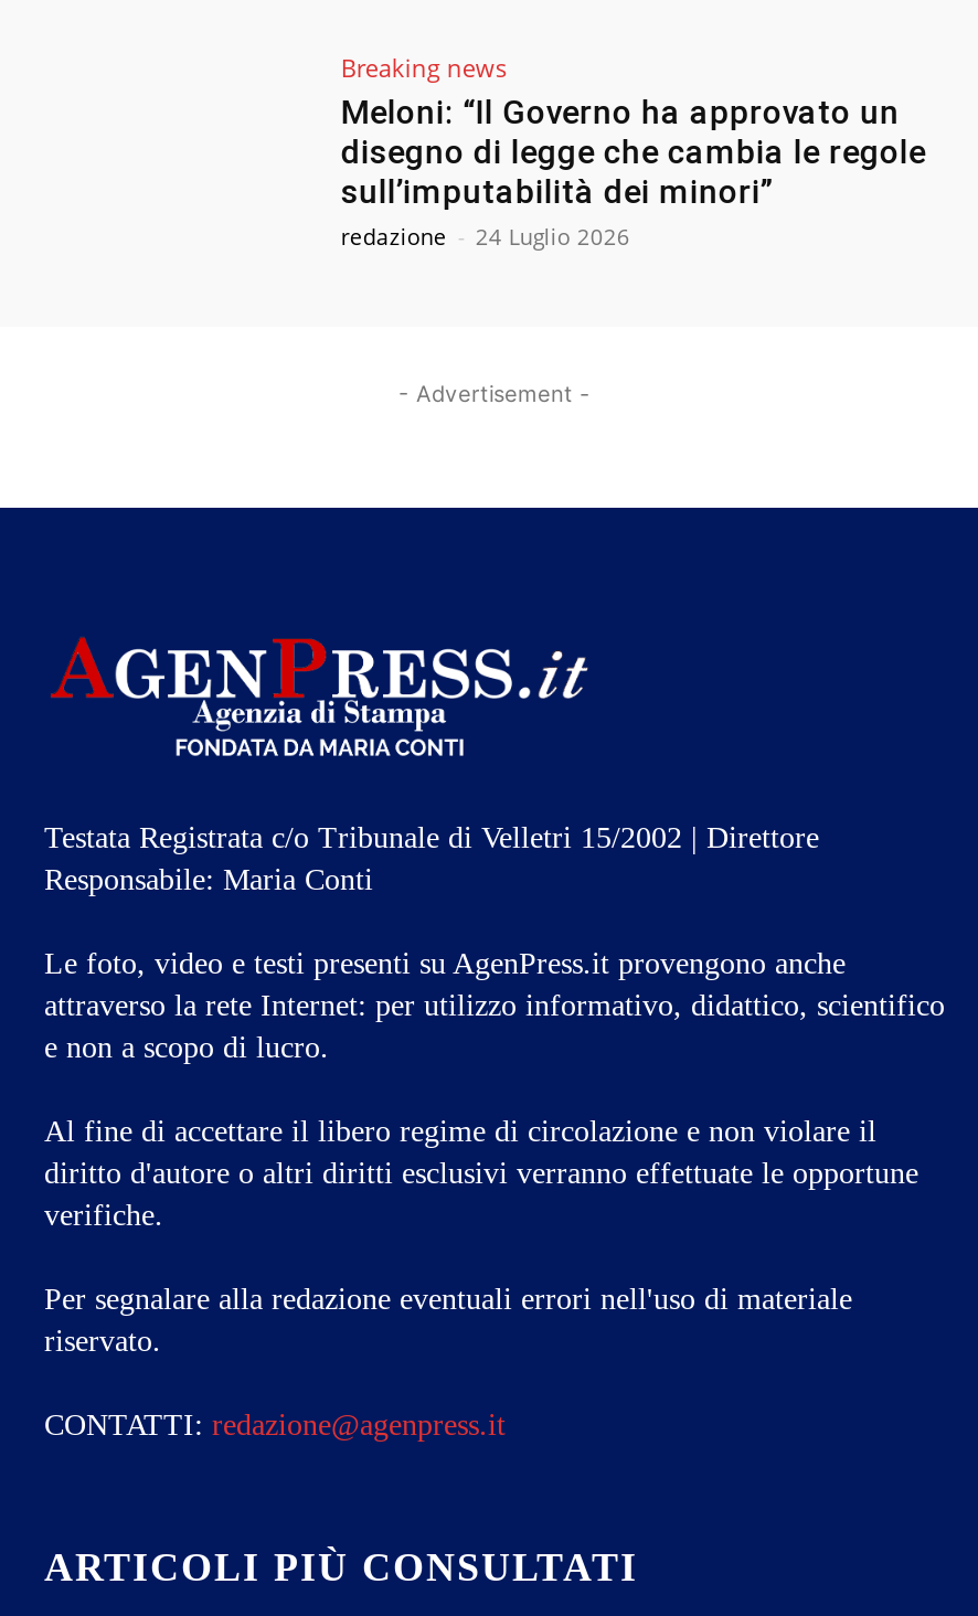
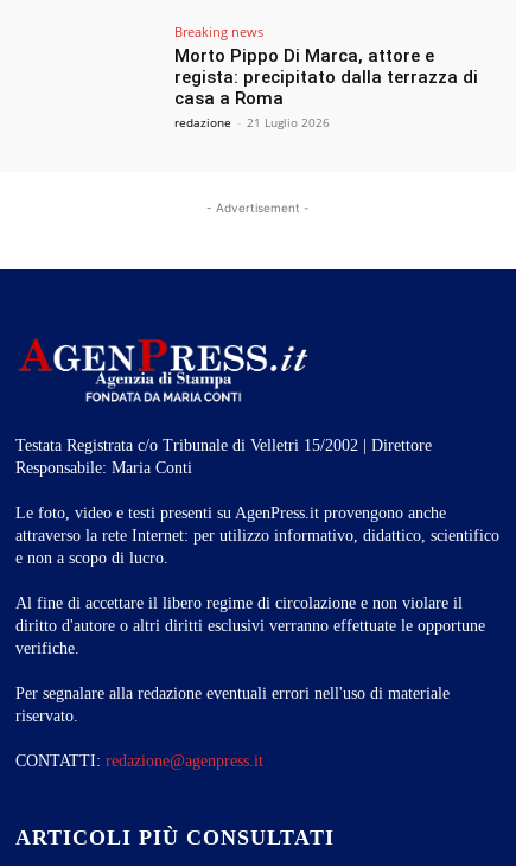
- Meloni: “Il Governo ha approvato un
- disegno di legge che cambia le regole
- sull’imputabilità dei minori”
- redazione - 24 Luglio 2026
+ Morto Pippo Di Marca, attore e
+ regista: precipitato dalla terrazza di
+ casa a Roma
+ redazione - 21 Luglio 2026
